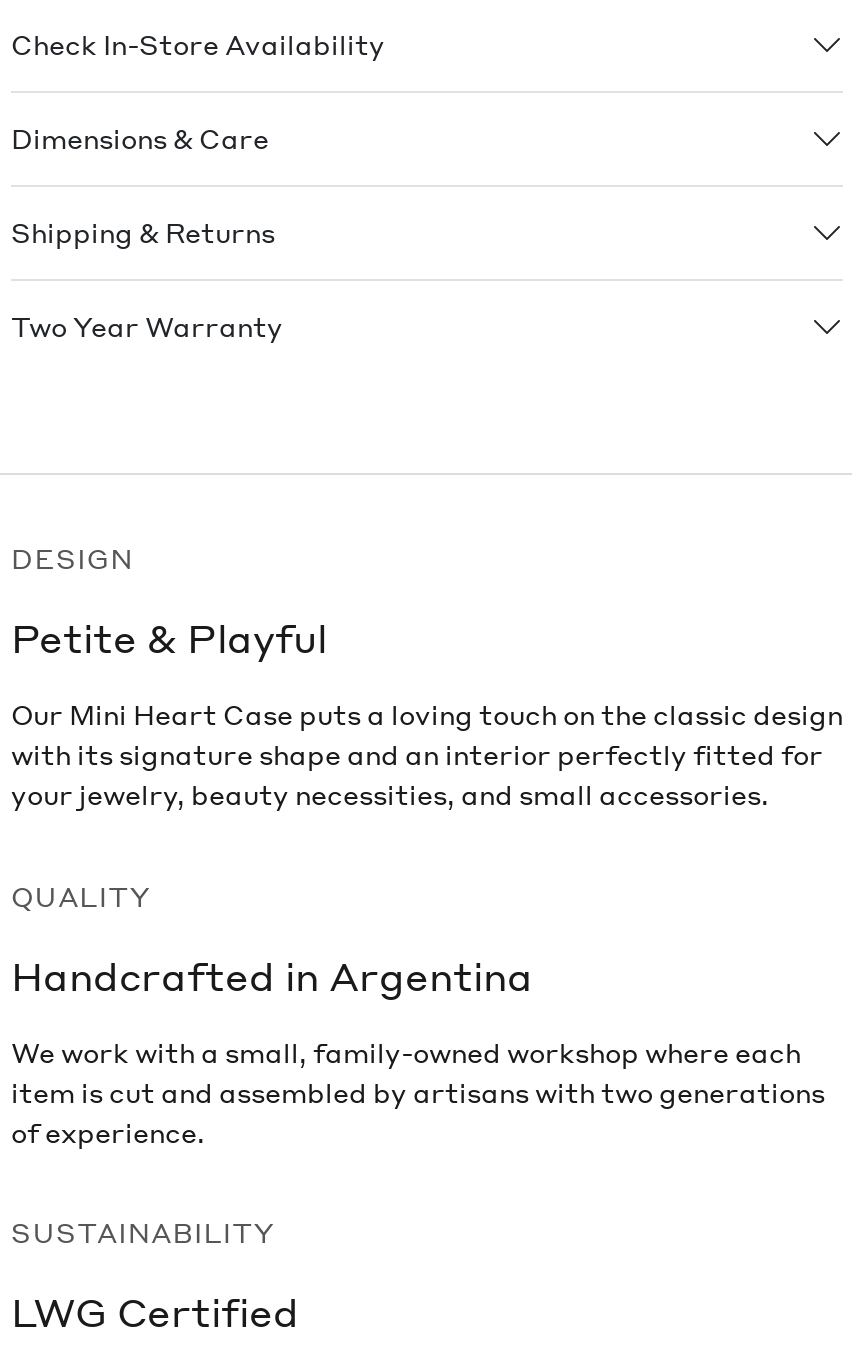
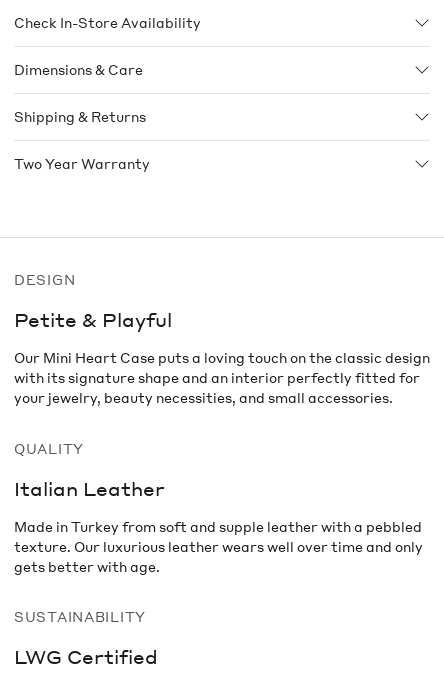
- Handcrafted in Argentina
+ Italian Leather

- We work with a small, family-owned workshop where each
- item is cut and assembled by artisans with two generations
- of experience.
+ Made in Turkey from soft and supple leather with a pebbled
+ texture. Our luxurious leather wears well over time and only
+ gets better with age.
